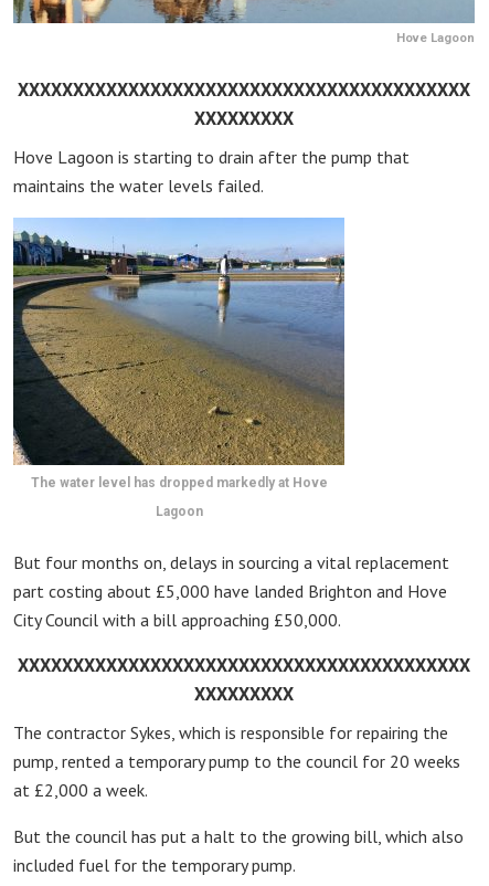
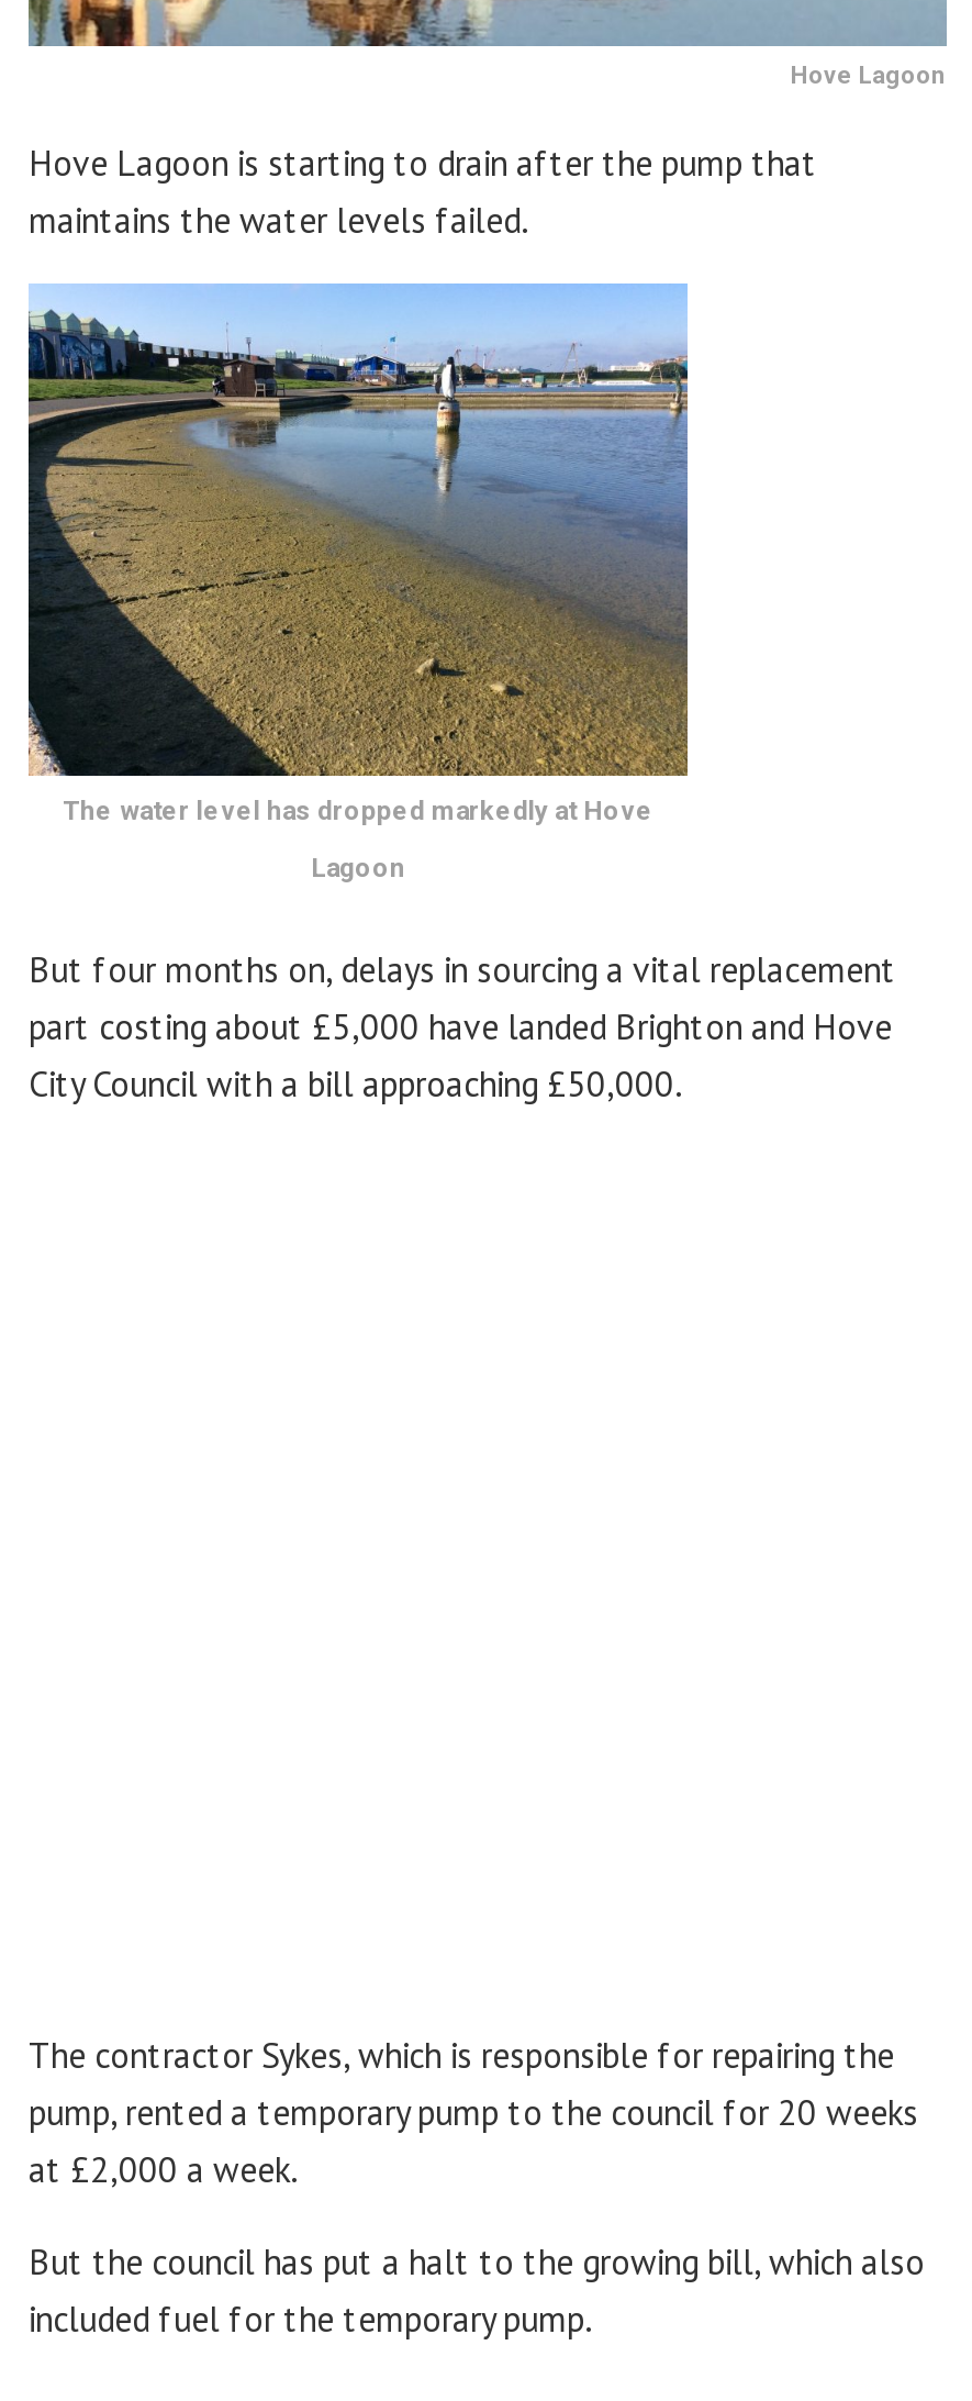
- XXXXXXXXXXXXXXXXXXXXXXXXXXXXXXXXXXXXXXXXX
- XXXXXXXXX

moved up: [image] | Hove Lagoon is starting to drain after the pump that | maintains the water levels failed. | The water level has dropped markedly at Hove | Lagoon | But four months on, delays in sourcing a vital replacement | part costing about £5,000 have landed Brighton and Hove | City Council with a bill approaching £50,000.

- XXXXXXXXXXXXXXXXXXXXXXXXXXXXXXXXXXXXXXXXX
- XXXXXXXXX
